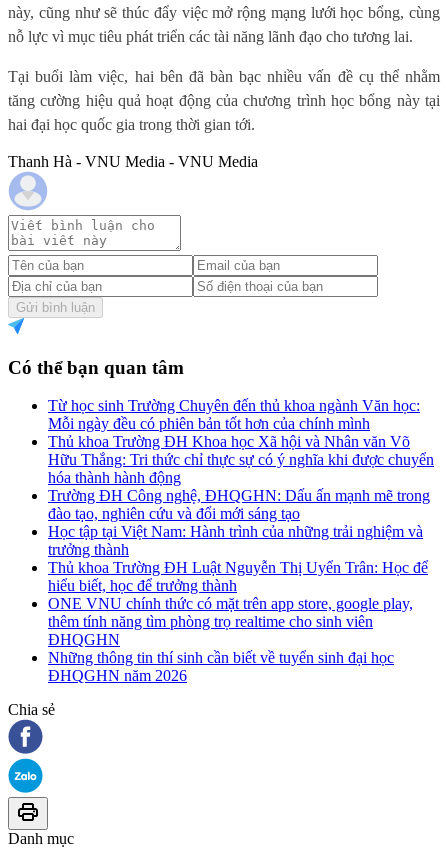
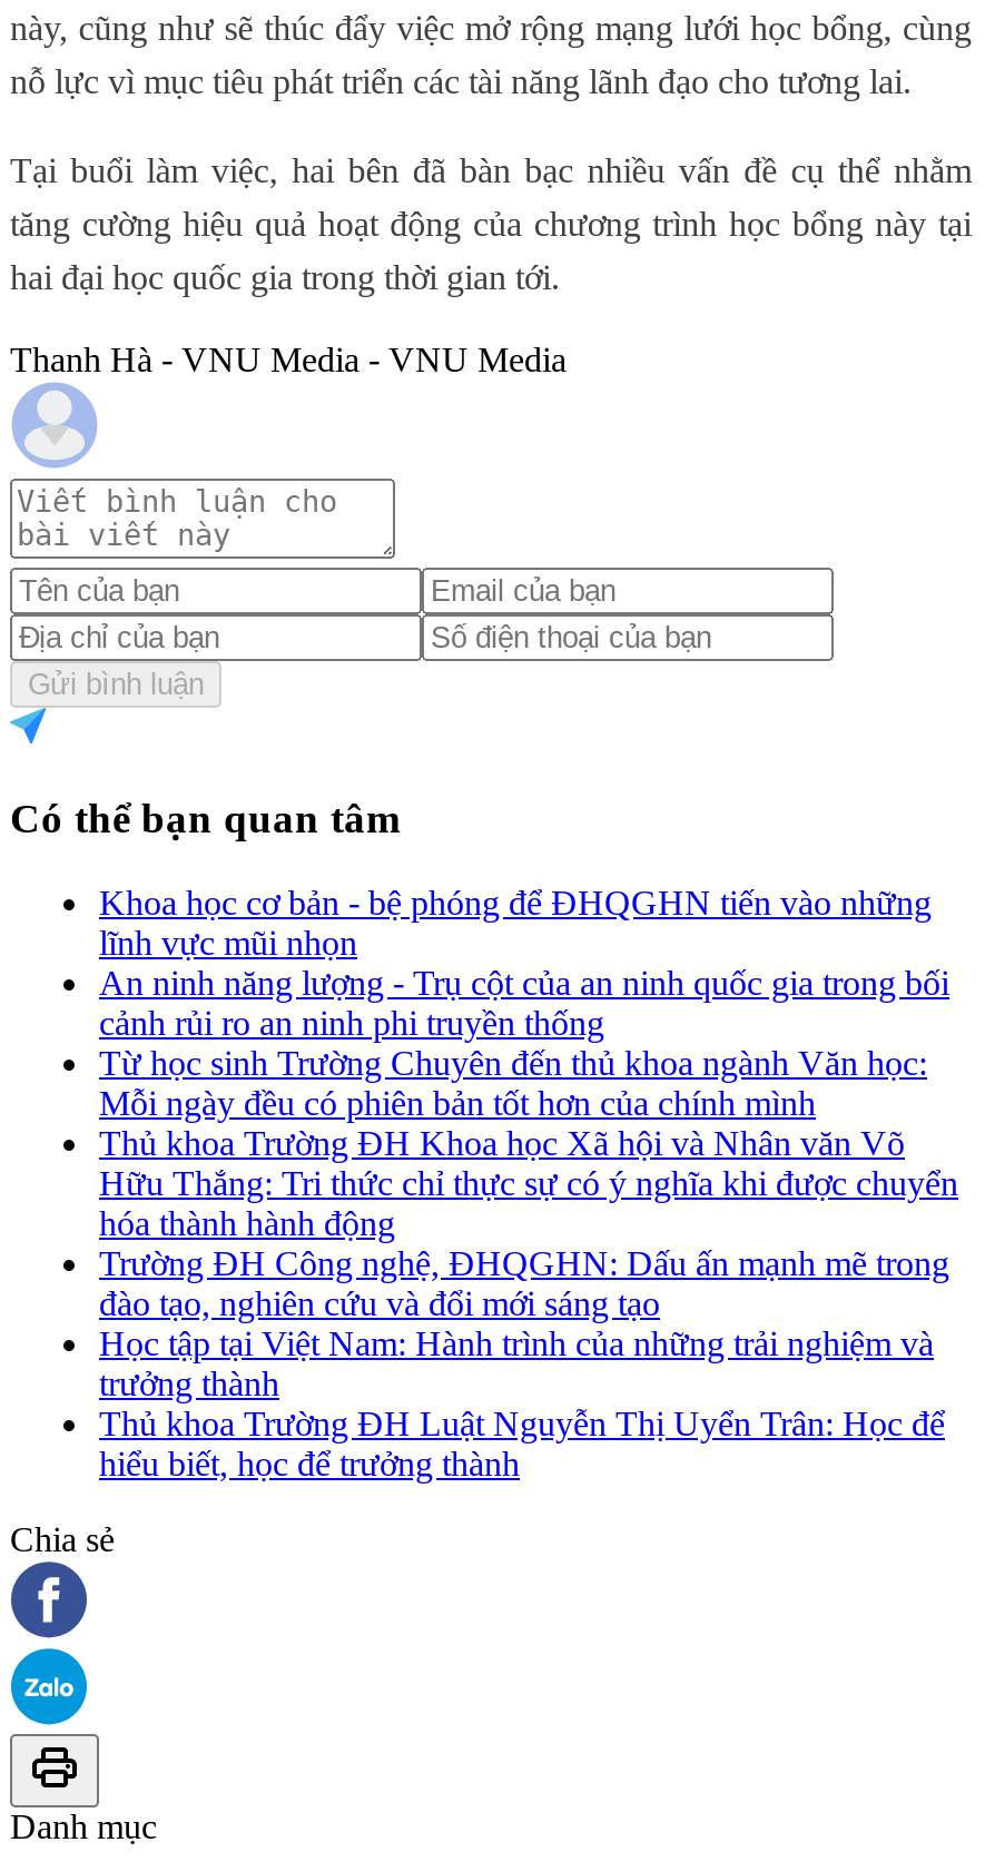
+ Khoa học cơ bản - bệ phóng để ĐHQGHN tiến vào những
+ lĩnh vực mũi nhọn
+ An ninh năng lượng - Trụ cột của an ninh quốc gia trong bối
+ cảnh rủi ro an ninh phi truyền thống

moved down: Từ học sinh Trường Chuyên đến thủ khoa ngành Văn học: | Mỗi ngày đều có phiên bản tốt hơn của chính mình | Thủ khoa Trường ĐH Khoa học Xã hội và Nhân văn Võ | ... | Thủ khoa Trường ĐH Luật Nguyễn Thị Uyển Trân: Học để | hiểu biết, học để trưởng thành

- ONE VNU chính thức có mặt trên app store, google play,
- thêm tính năng tìm phòng trọ realtime cho sinh viên
- ĐHQGHN
- Những thông tin thí sinh cần biết về tuyển sinh đại học
- ĐHQGHN năm 2026
